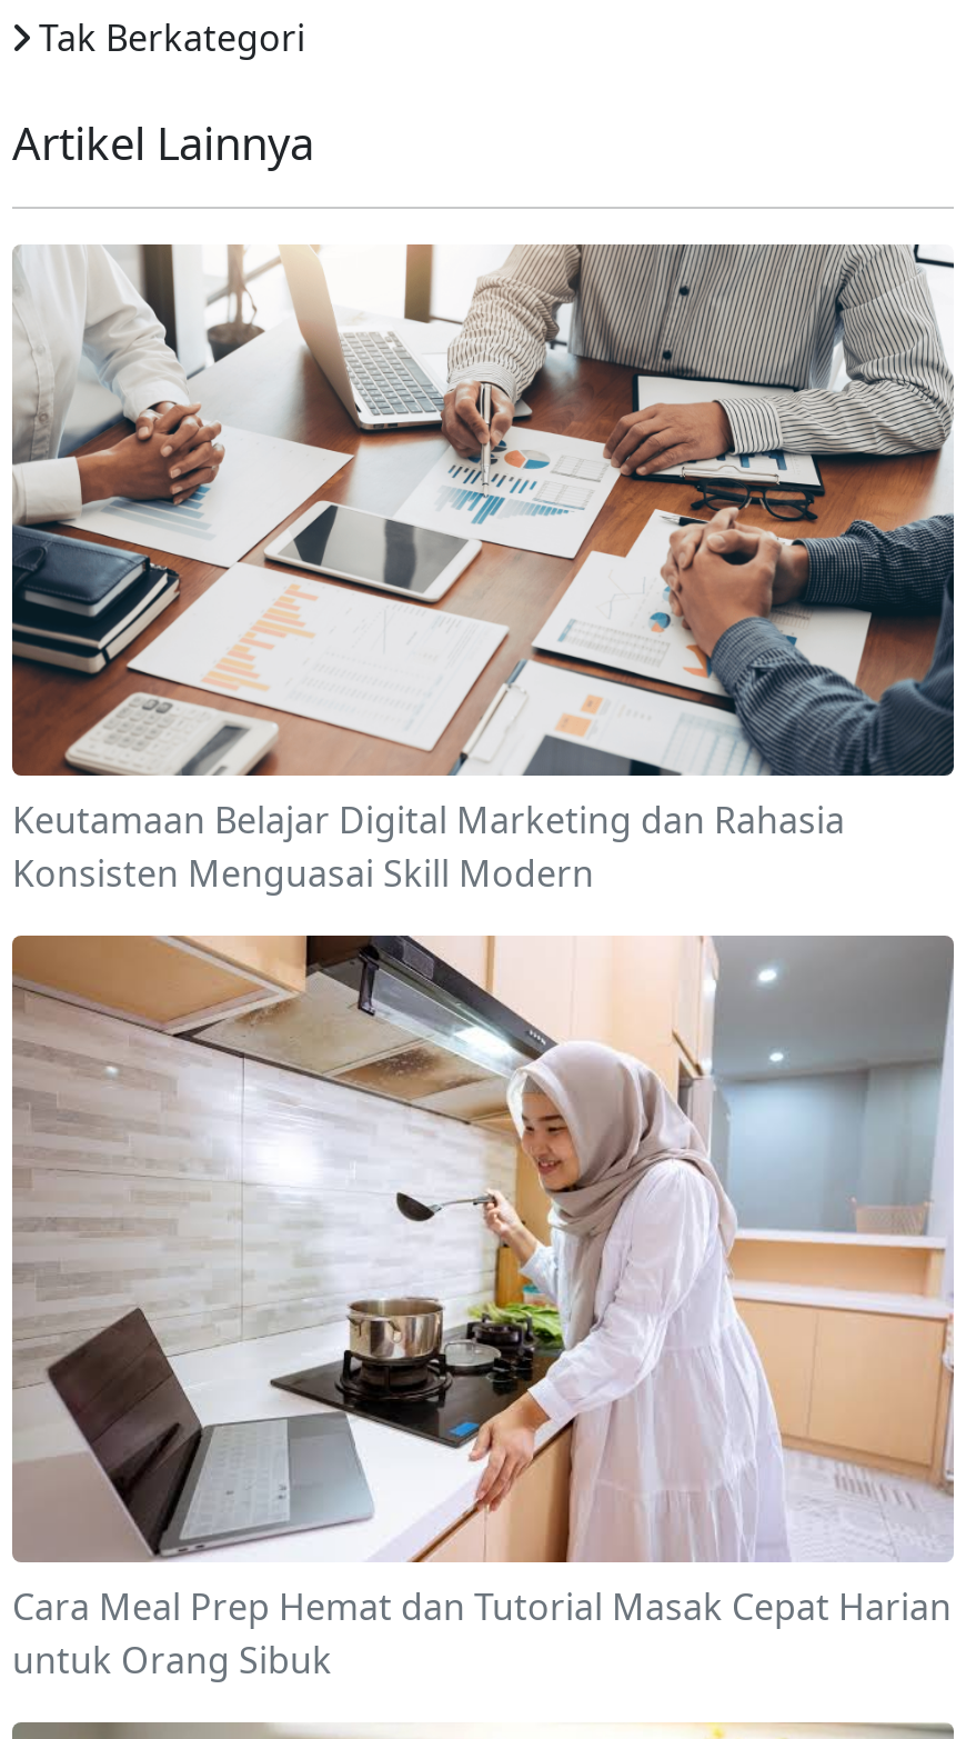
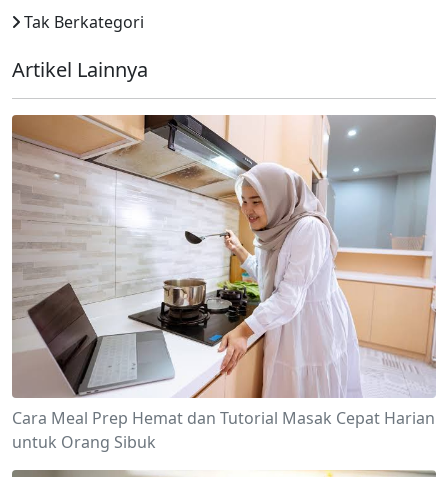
- [image]
- Keutamaan Belajar Digital Marketing dan Rahasia
- Konsisten Menguasai Skill Modern
